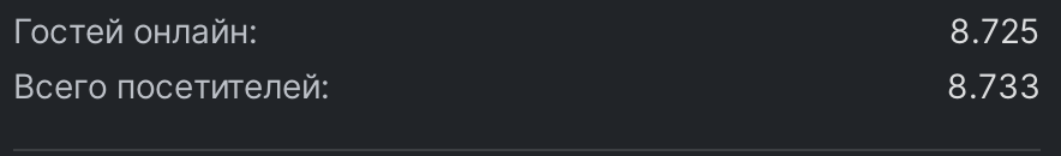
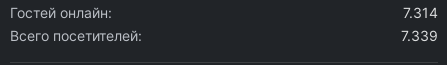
- 8.725
+ 7.314

- 8.733
+ 7.339
